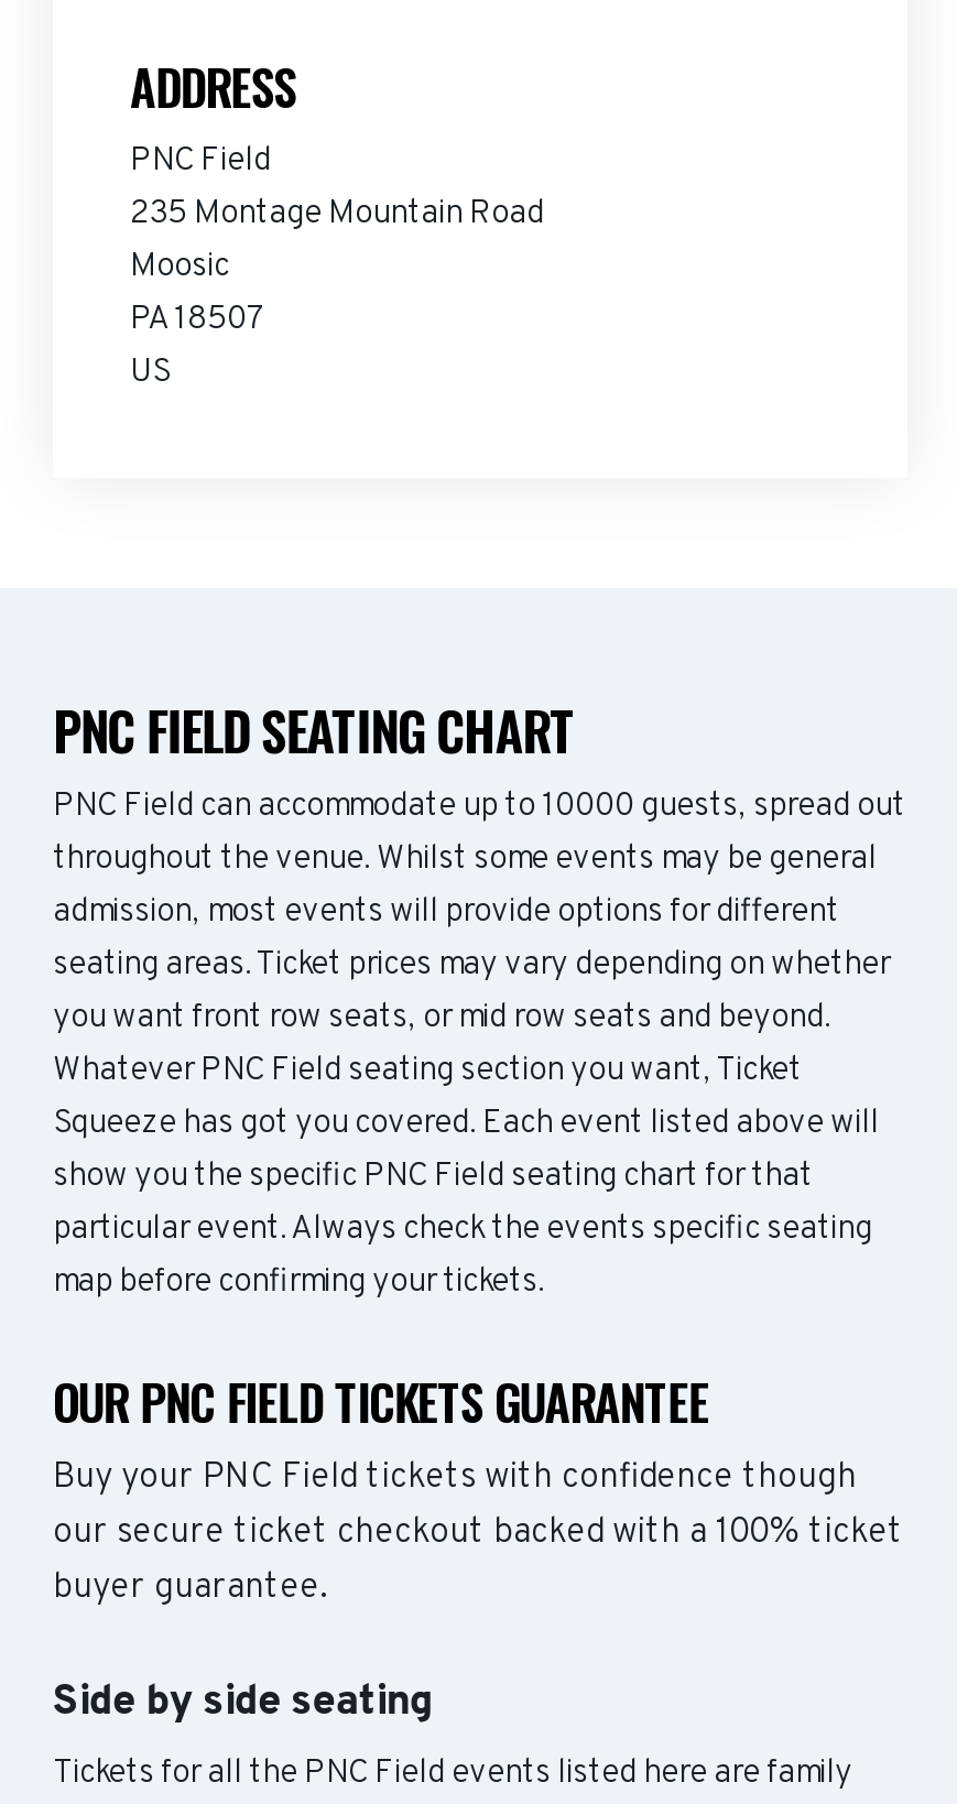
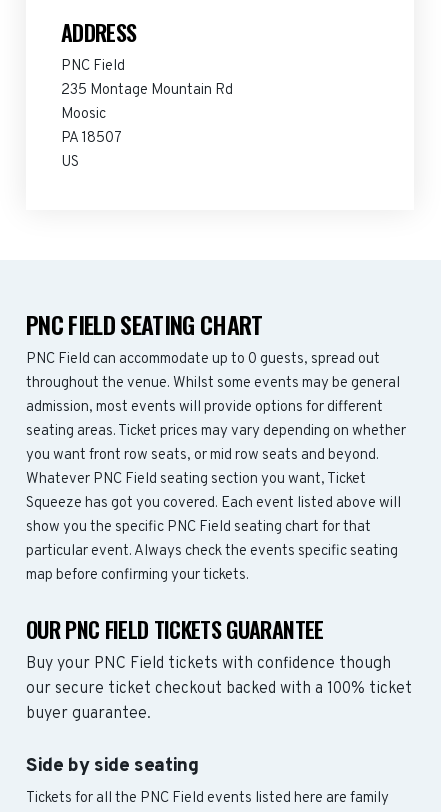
- 235 Montage Mountain Road
+ 235 Montage Mountain Rd

- PNC Field can accommodate up to 10000 guests, spread out
+ PNC Field can accommodate up to 0 guests, spread out
